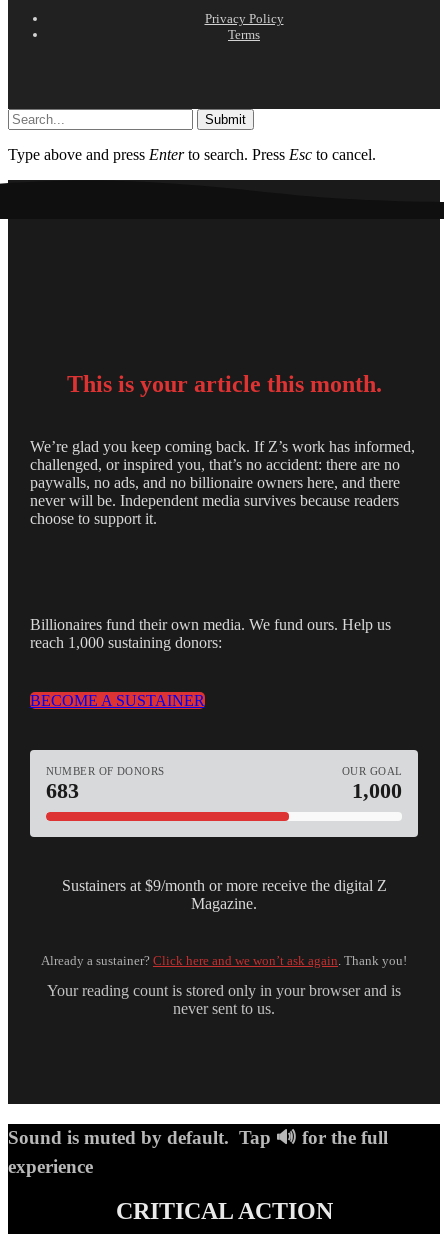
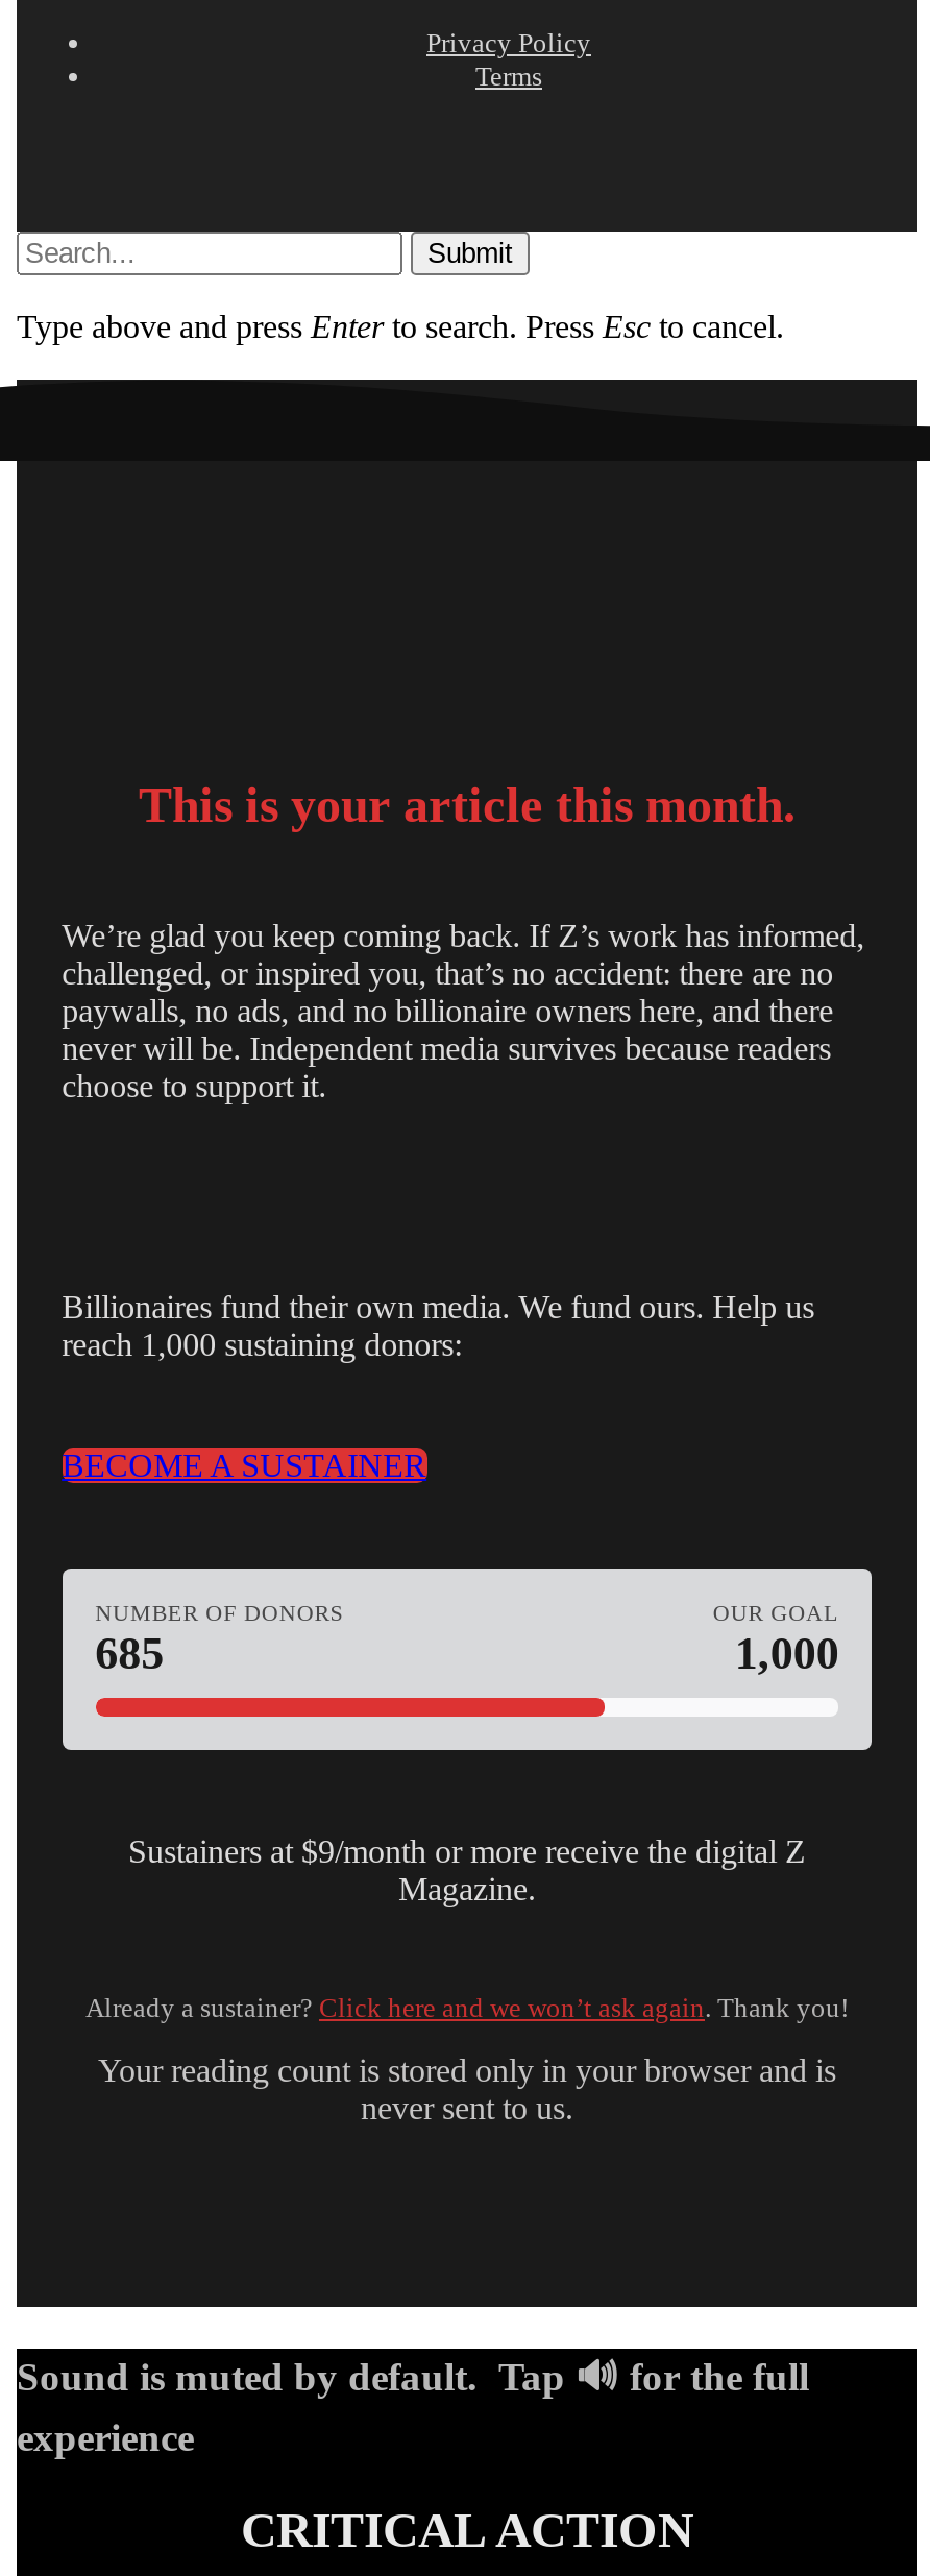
- 683
+ 685
